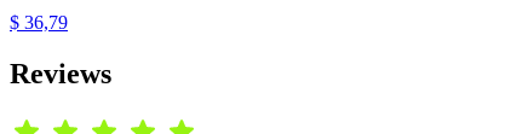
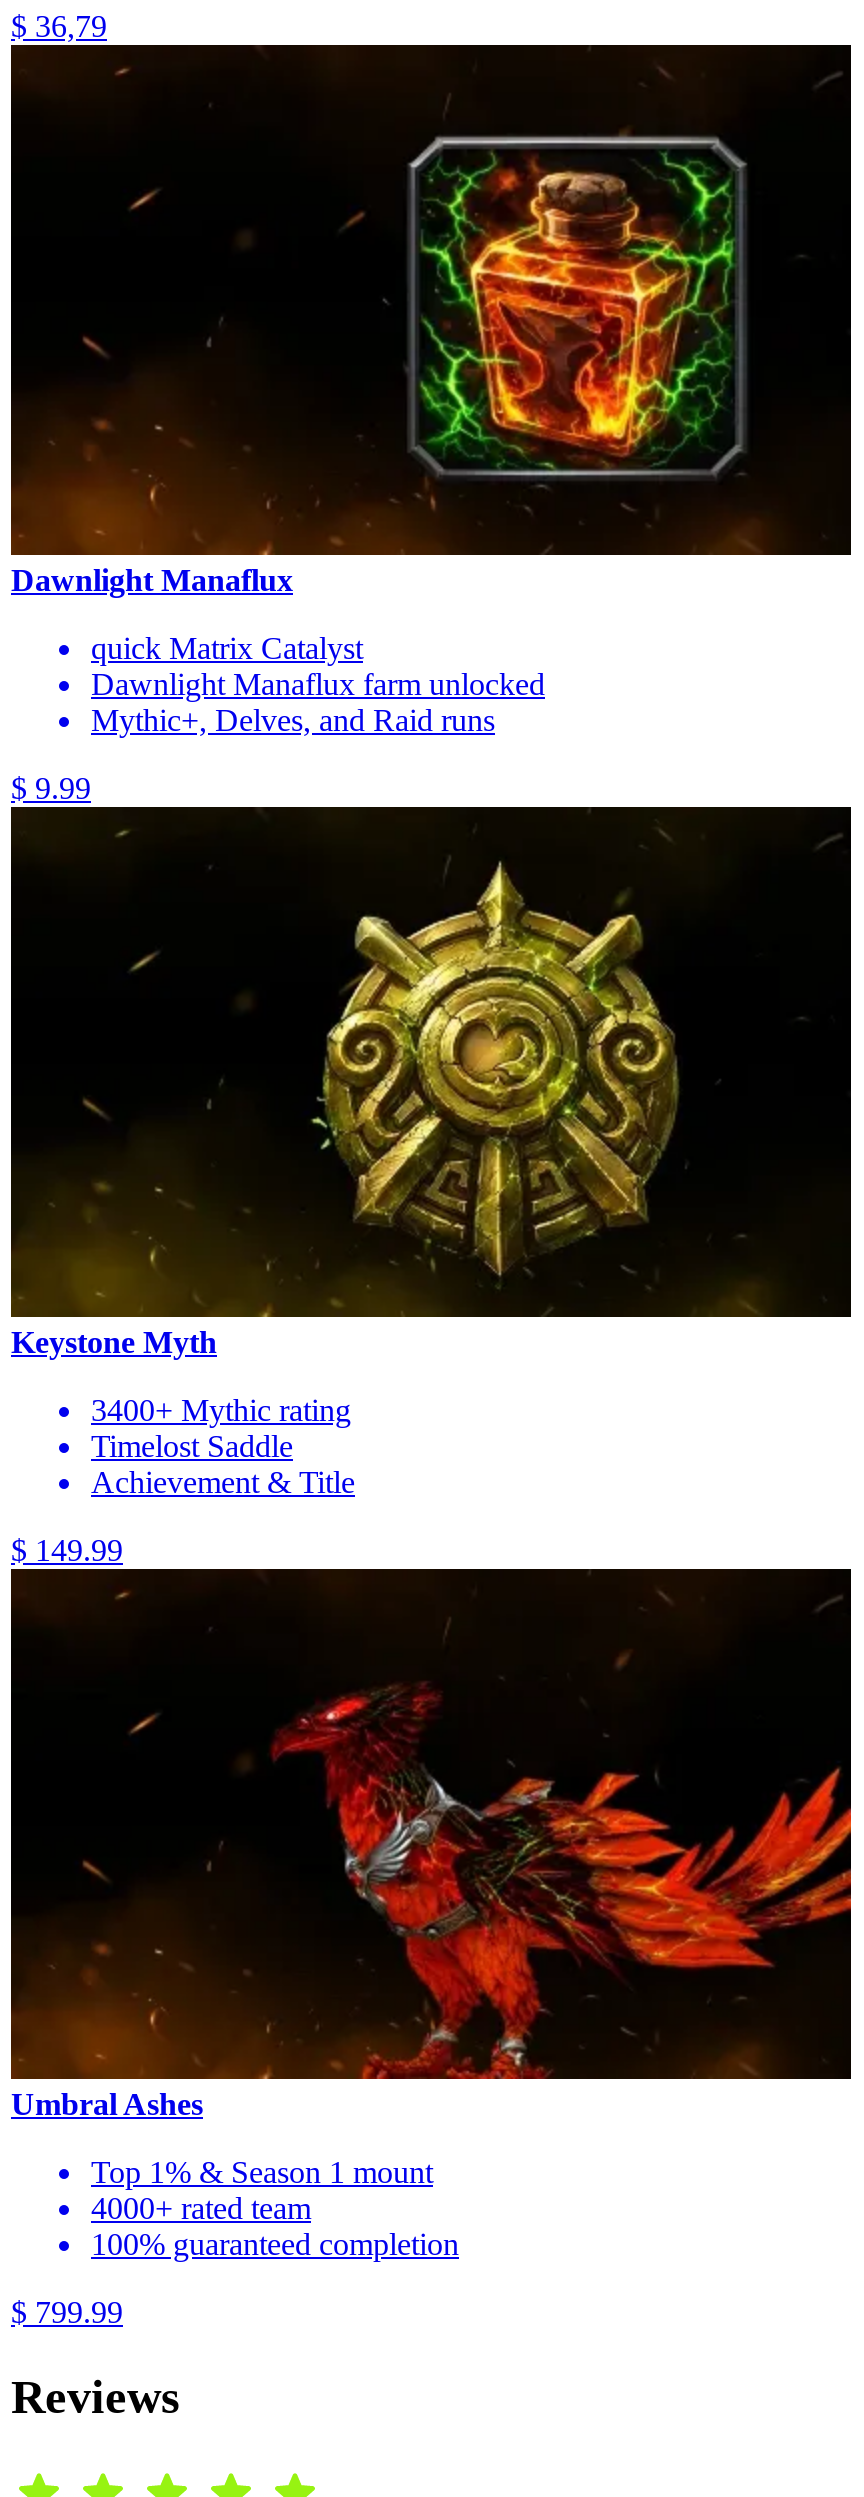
+ [image]
+ Dawnlight Manaflux
+ quick Matrix Catalyst
+ Dawnlight Manaflux farm unlocked
+ Mythic+, Delves, and Raid runs
+ $ 9.99

+ [image]
+ Keystone Myth
+ 3400+ Mythic rating
+ Timelost Saddle
+ Achievement & Title
+ $ 149.99

+ [image]
+ Umbral Ashes
+ Top 1% & Season 1 mount
+ 4000+ rated team
+ 100% guaranteed completion
+ $ 799.99
